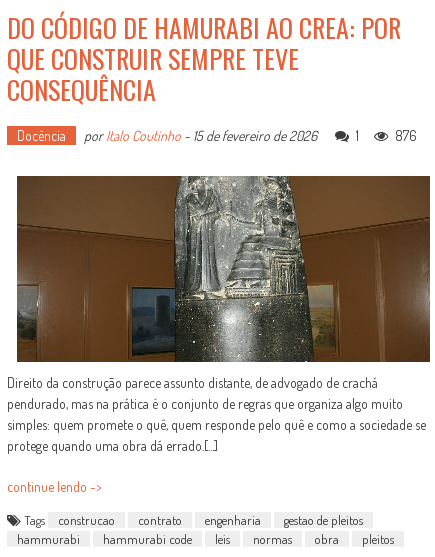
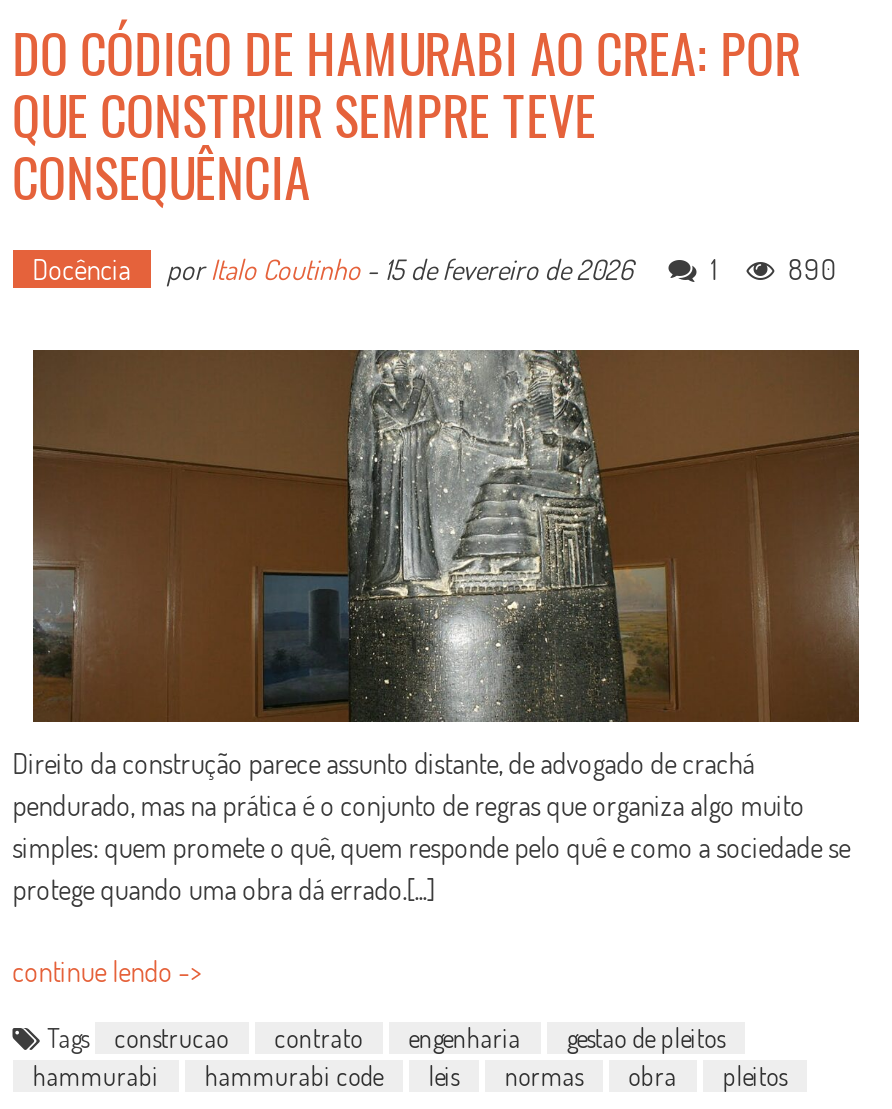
- 876
+ 890
